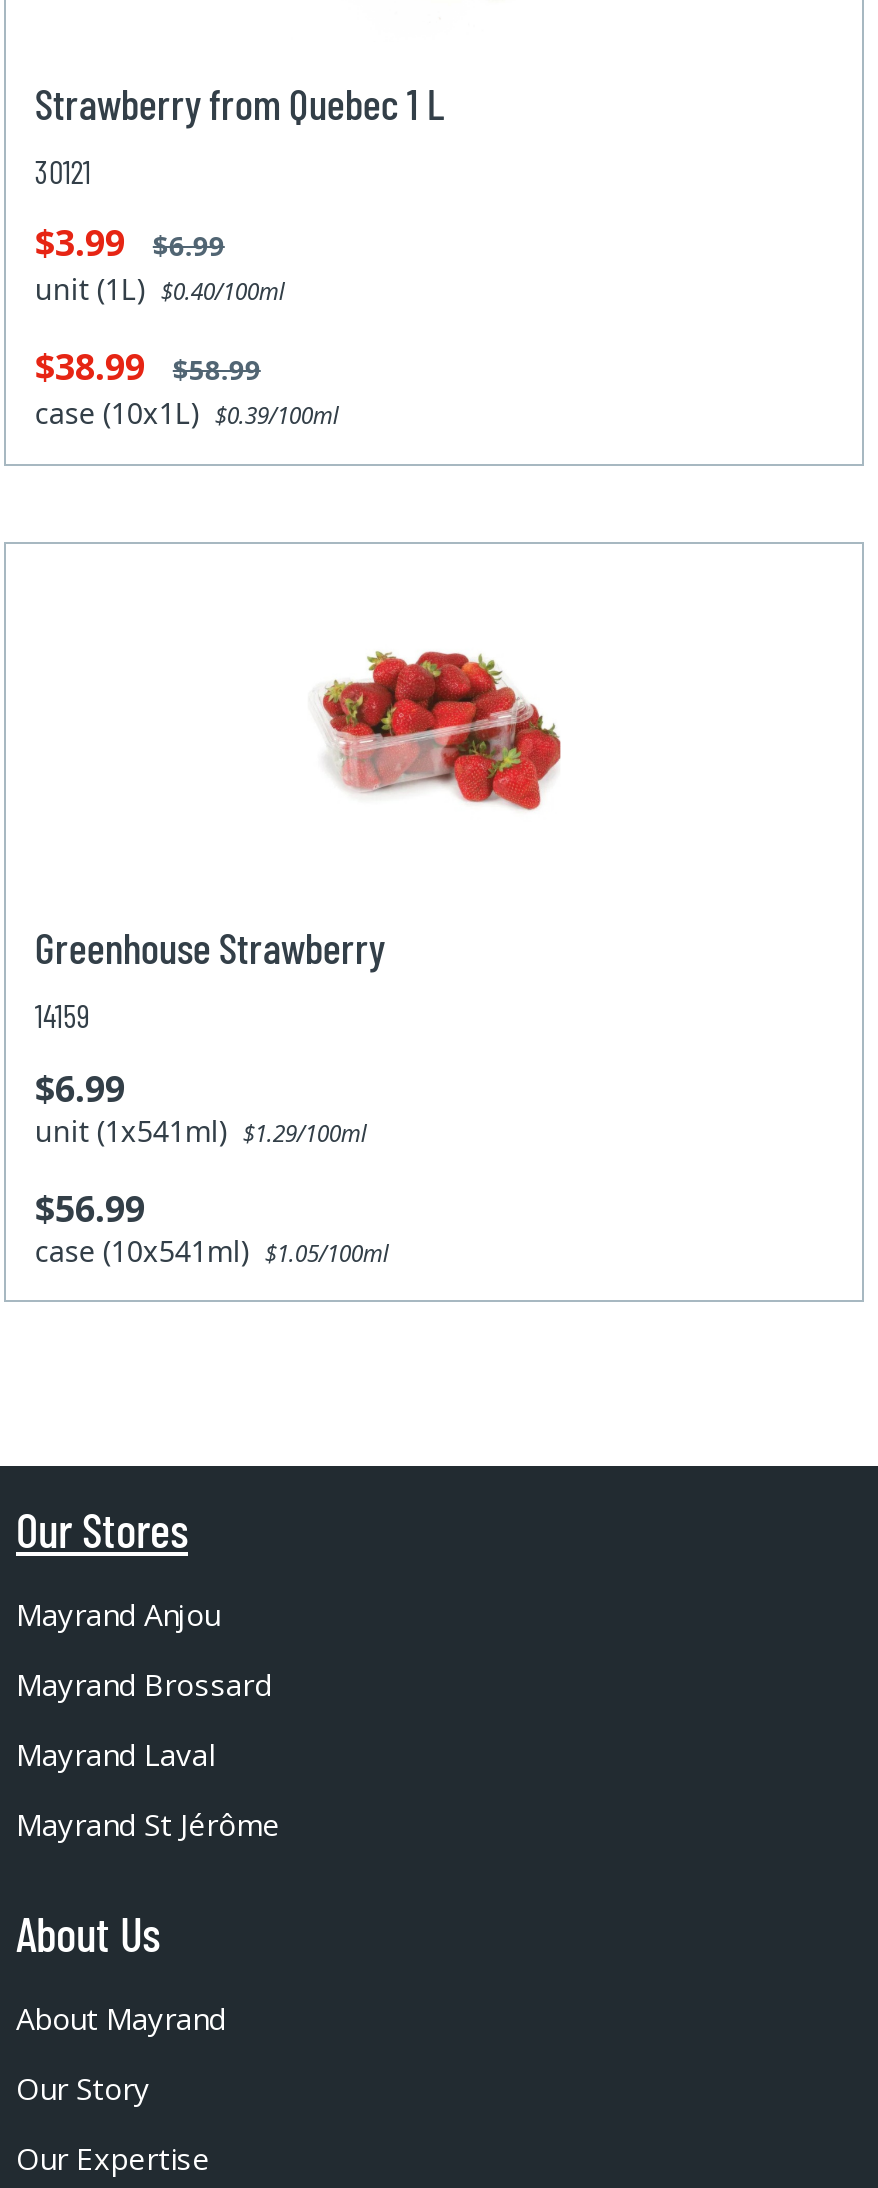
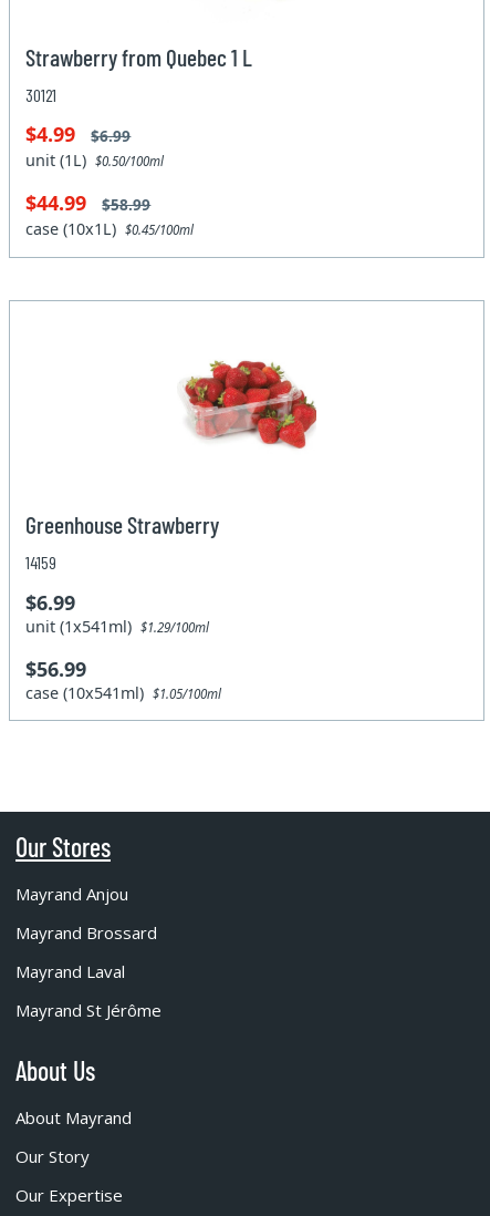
- $3.99 $6.99
+ $4.99 $6.99

- unit (1L) $0.40/100ml
+ unit (1L) $0.50/100ml

- $38.99 $58.99
+ $44.99 $58.99

- case (10x1L) $0.39/100ml
+ case (10x1L) $0.45/100ml
